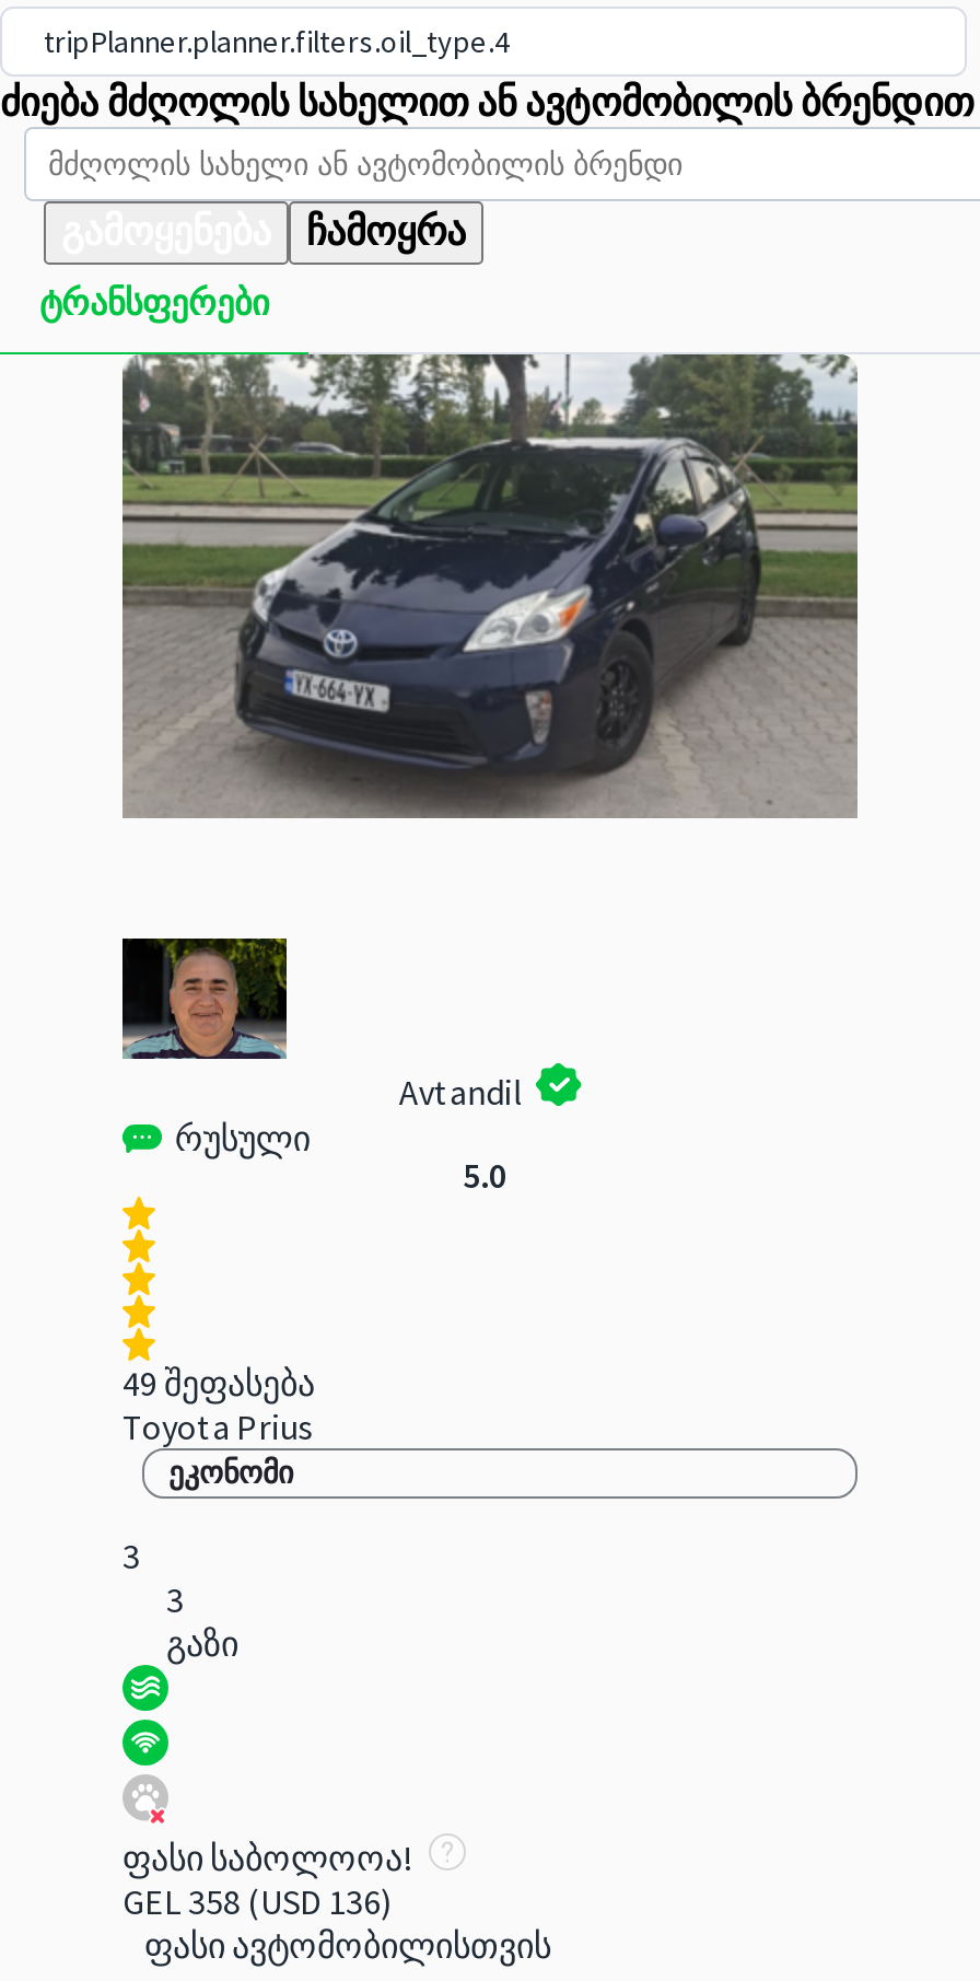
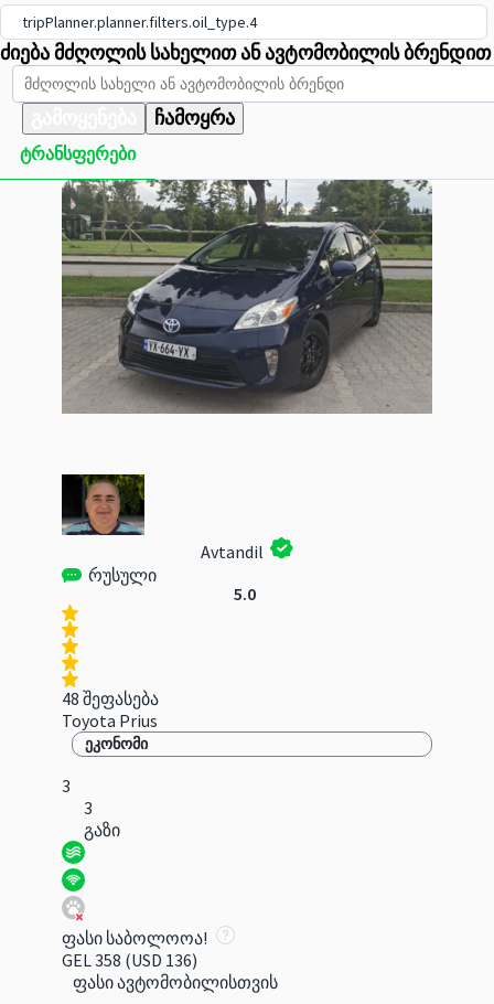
- 49 შეფასება
+ 48 შეფასება
